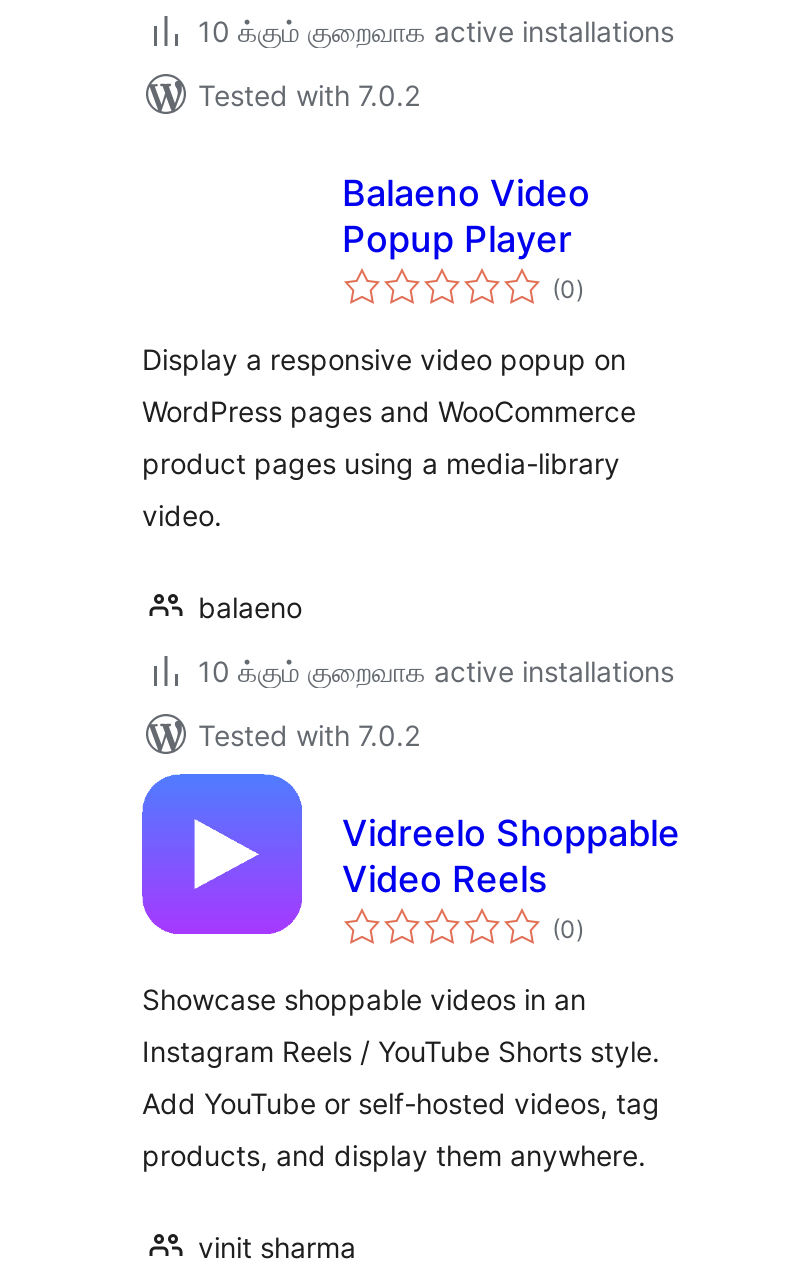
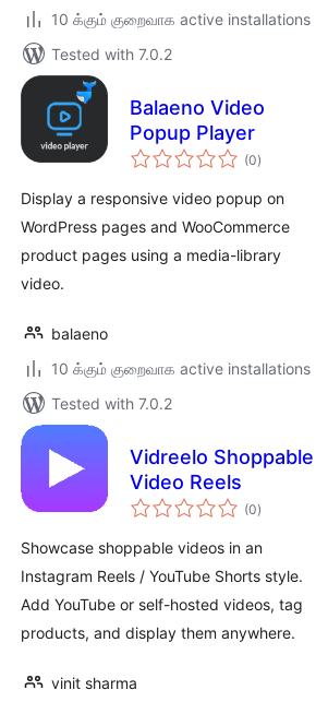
+ [image]
